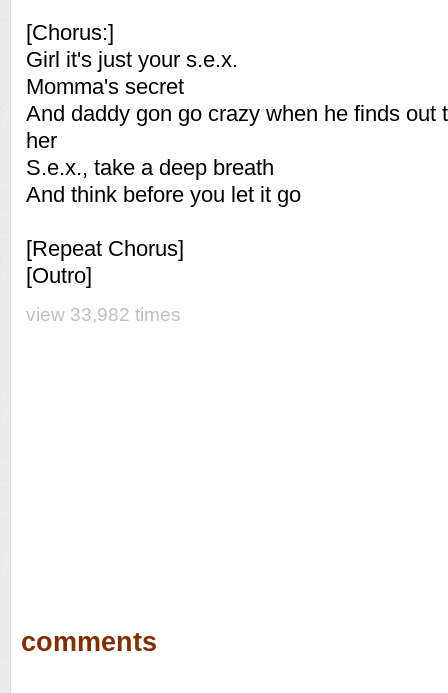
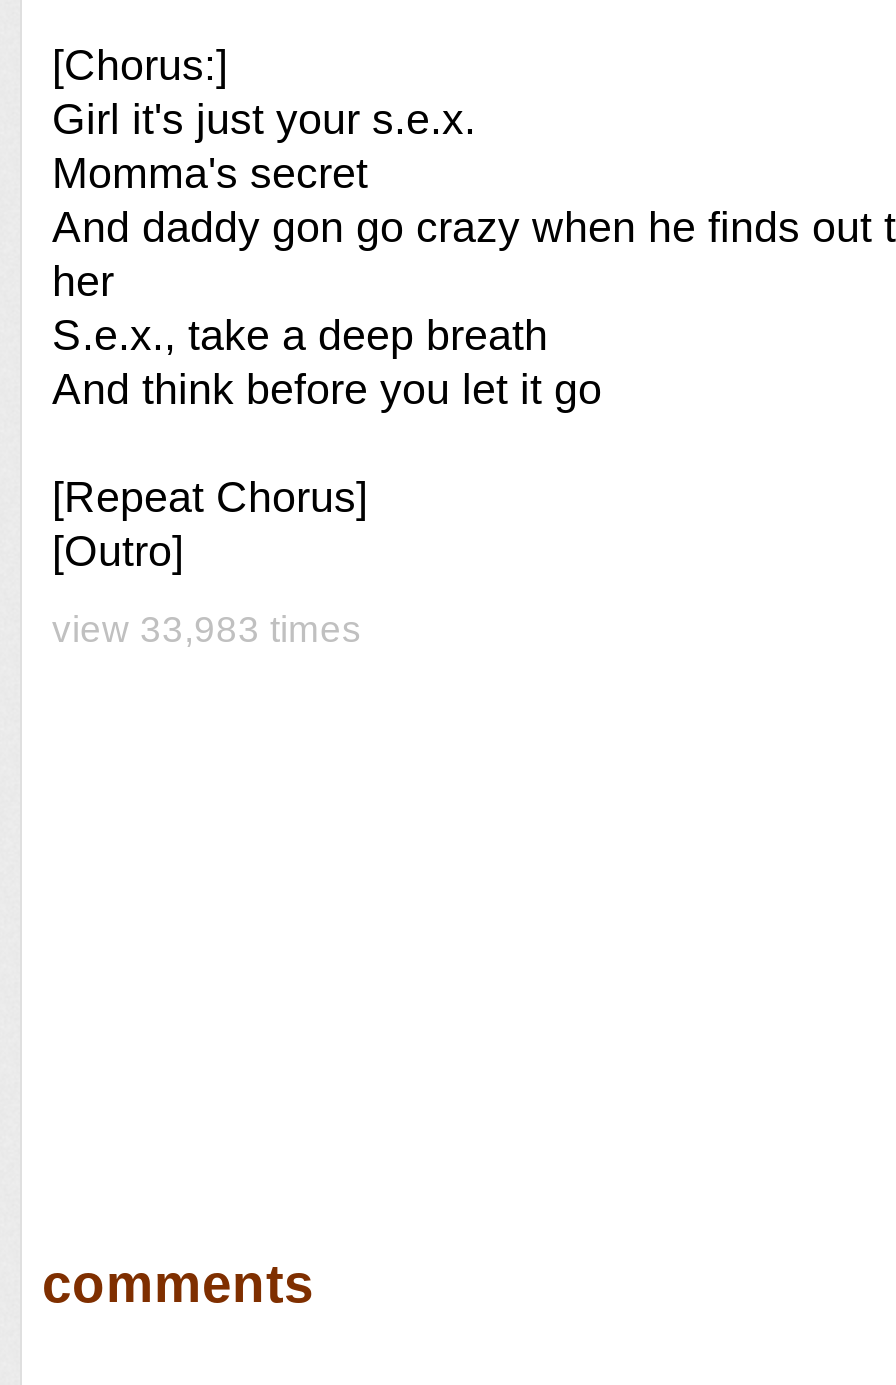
- view 33,982 times
+ view 33,983 times
